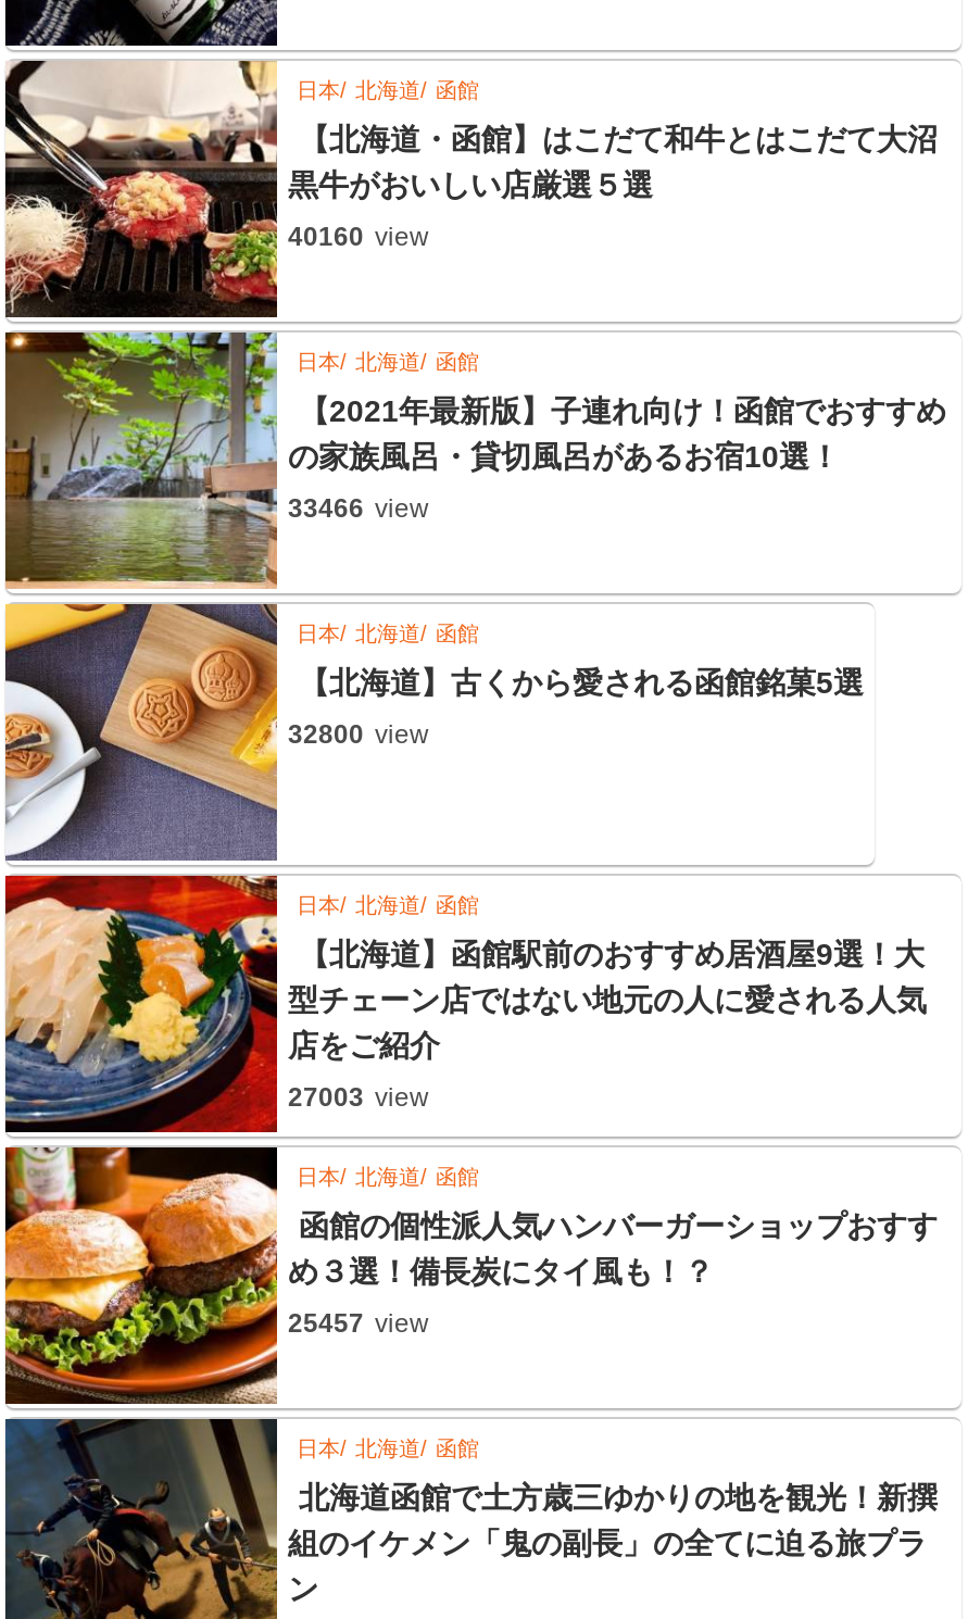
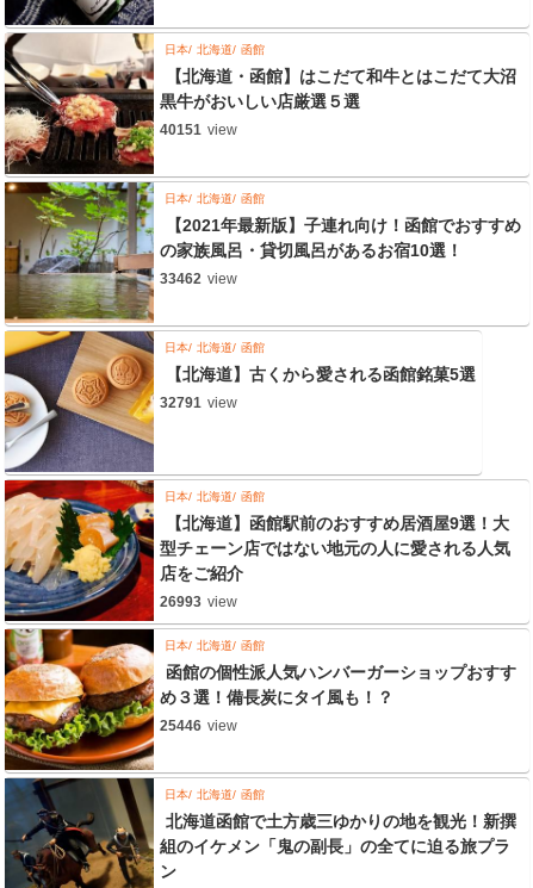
- 40160 view
+ 40151 view

- 33466 view
+ 33462 view

- 32800 view
+ 32791 view

- 27003 view
+ 26993 view

- 25457 view
+ 25446 view
